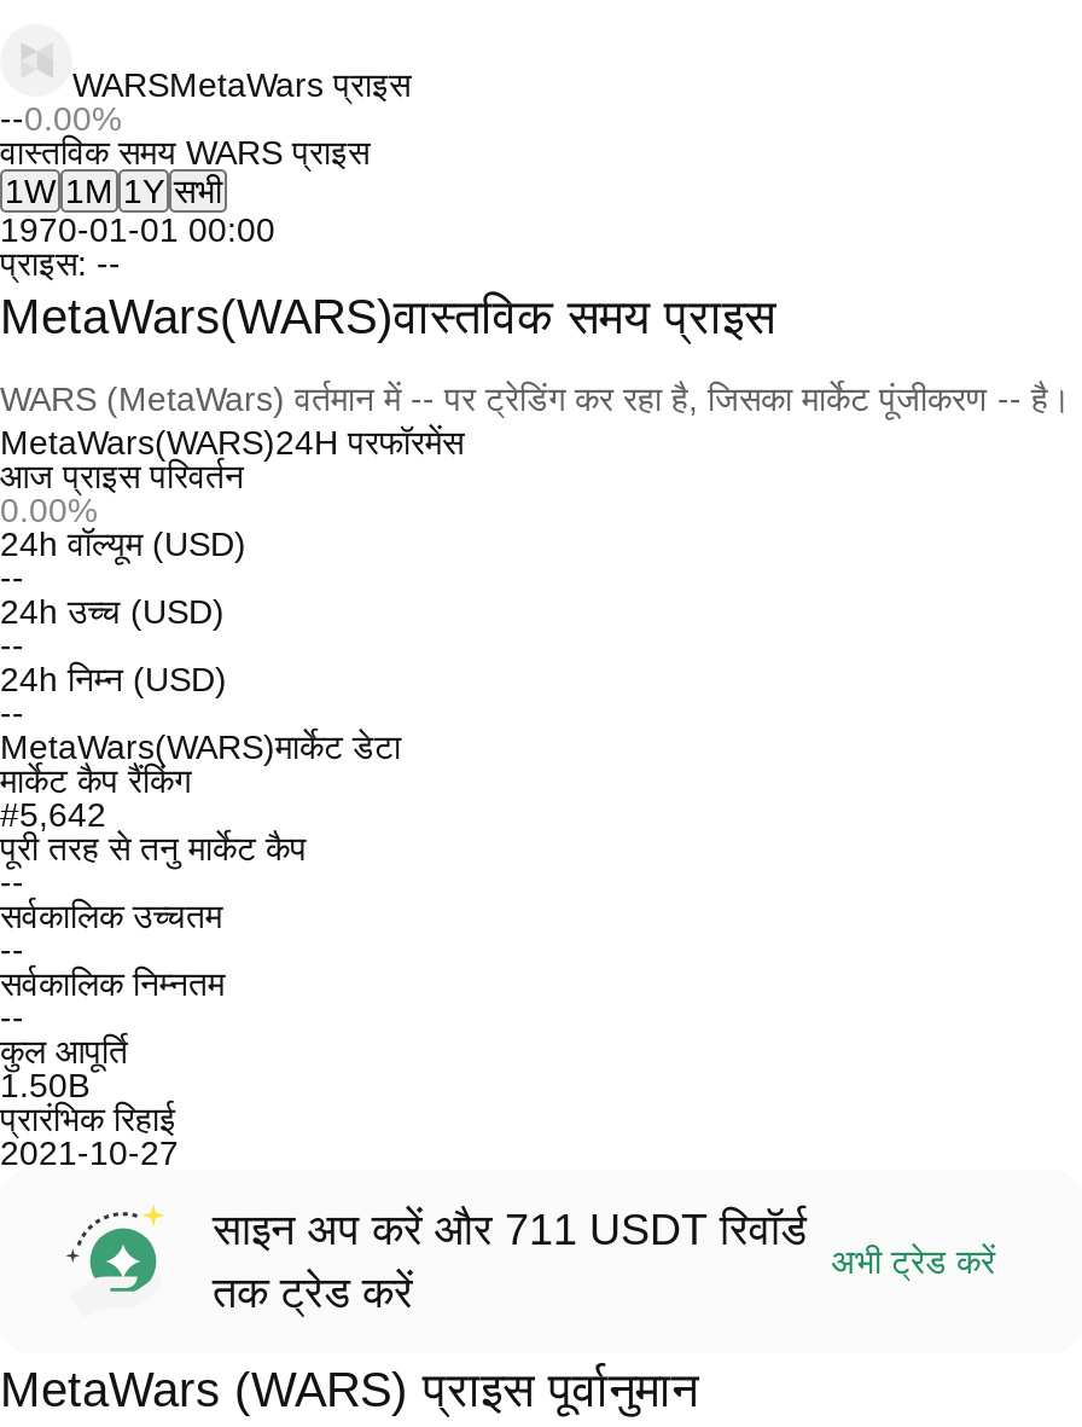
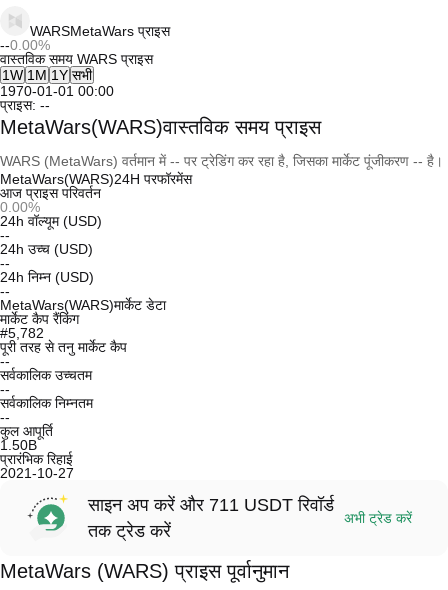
- #5,642
+ #5,782
